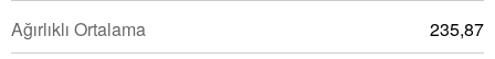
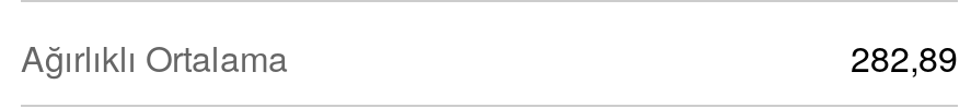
- 235,87
+ 282,89
